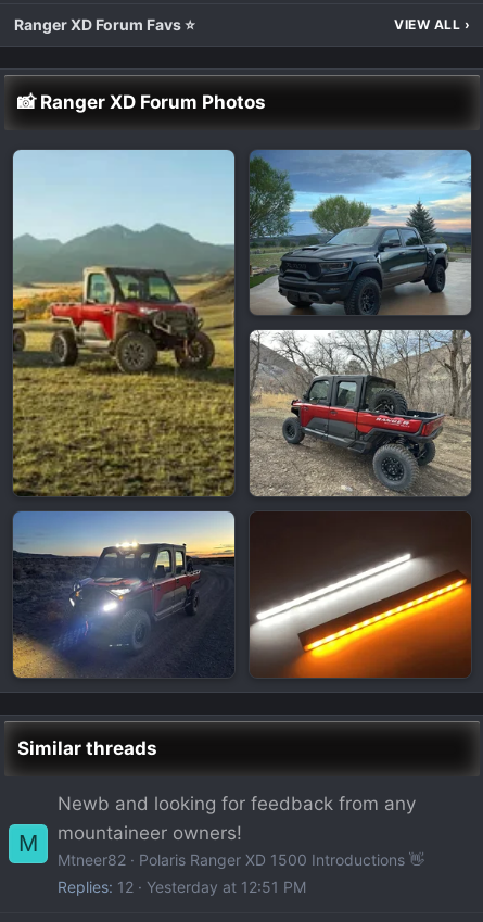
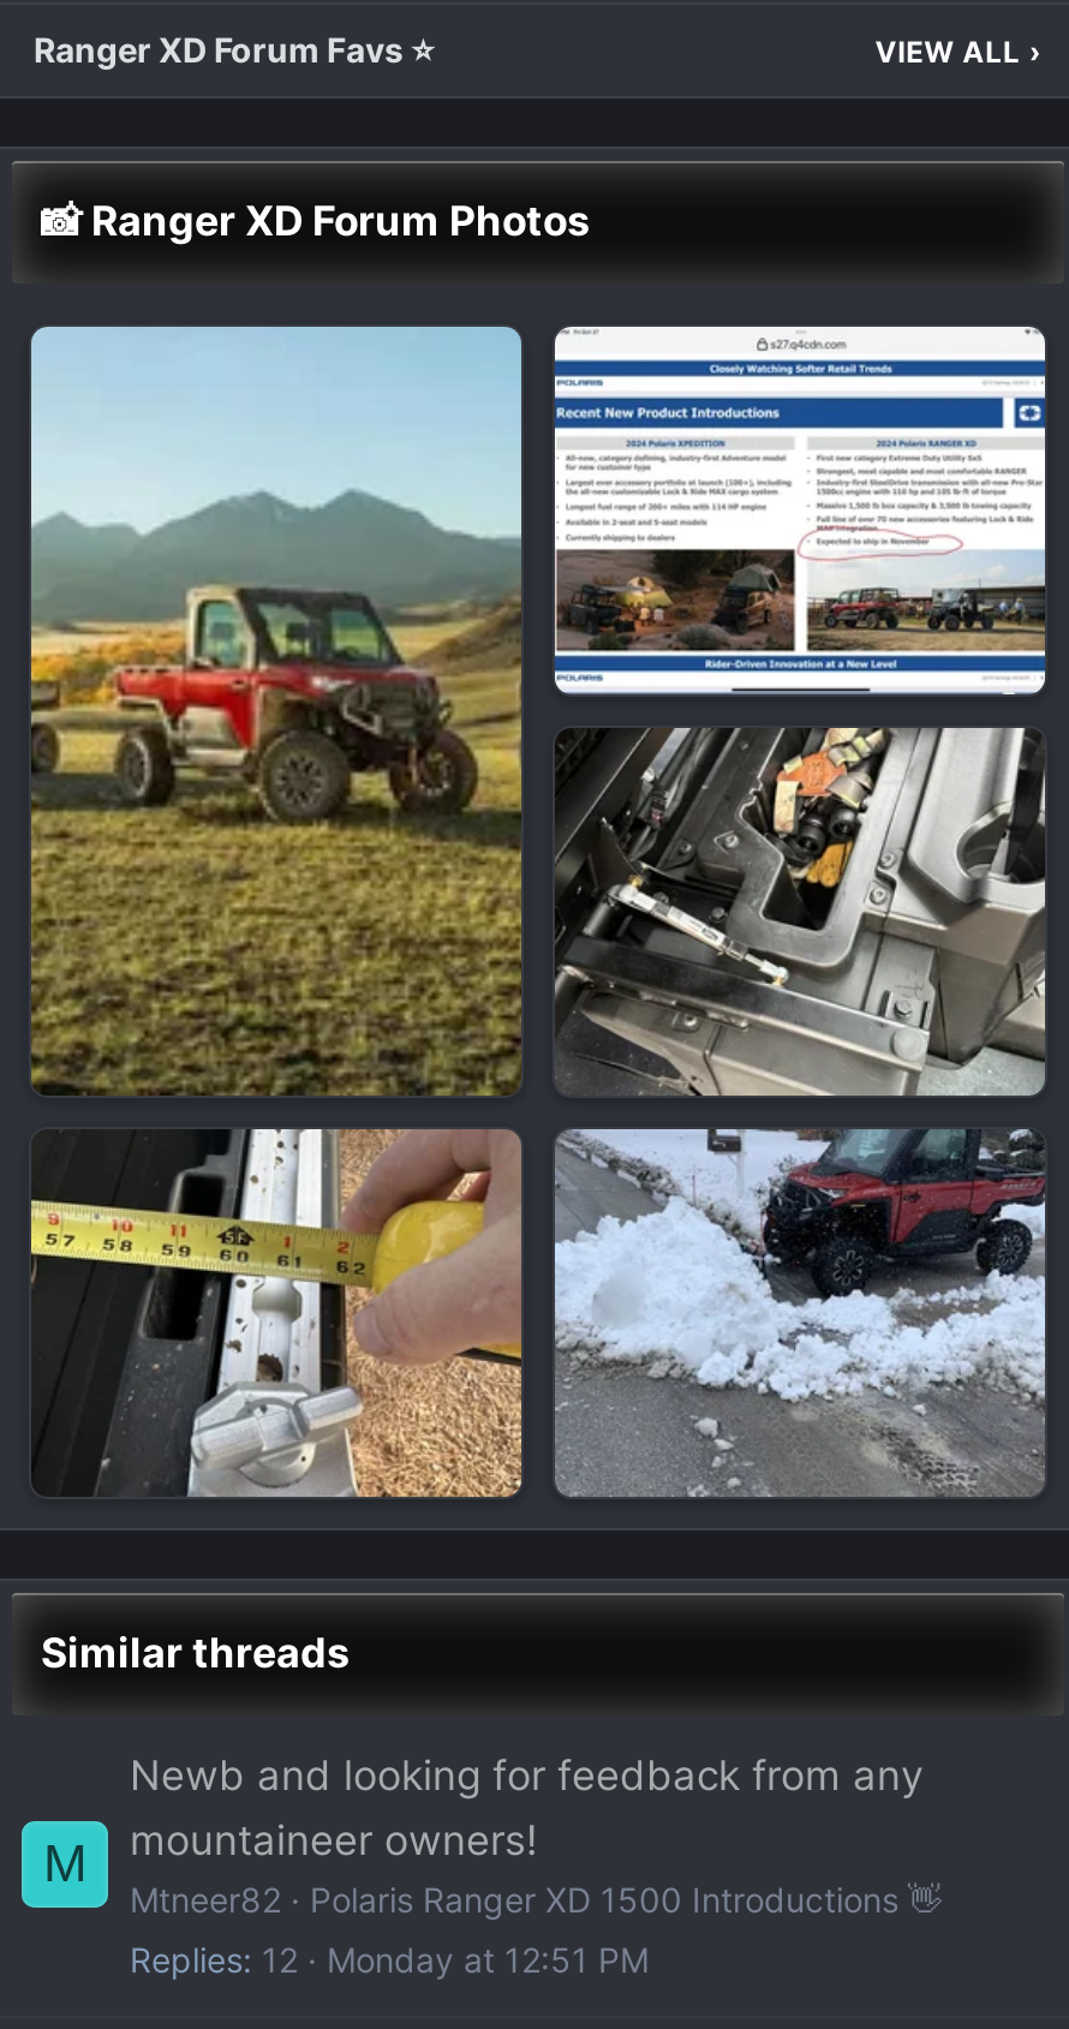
- [image]
+ [image]

- [image]
+ [image]

- [image]
+ [image]

- [image]
+ [image]

- Yesterday at 12:51 PM
+ Monday at 12:51 PM
